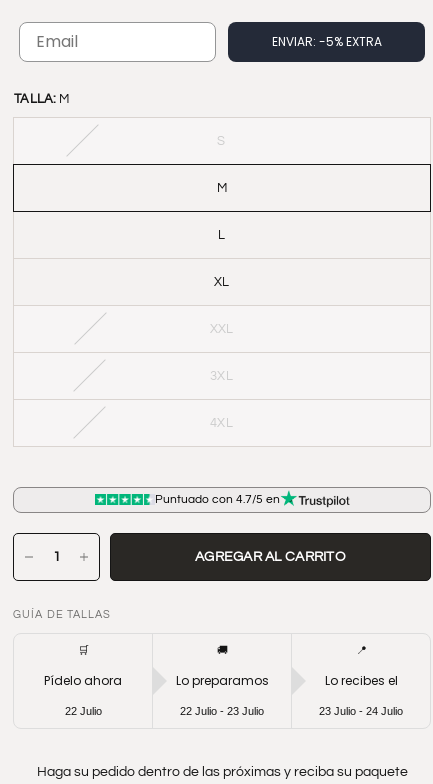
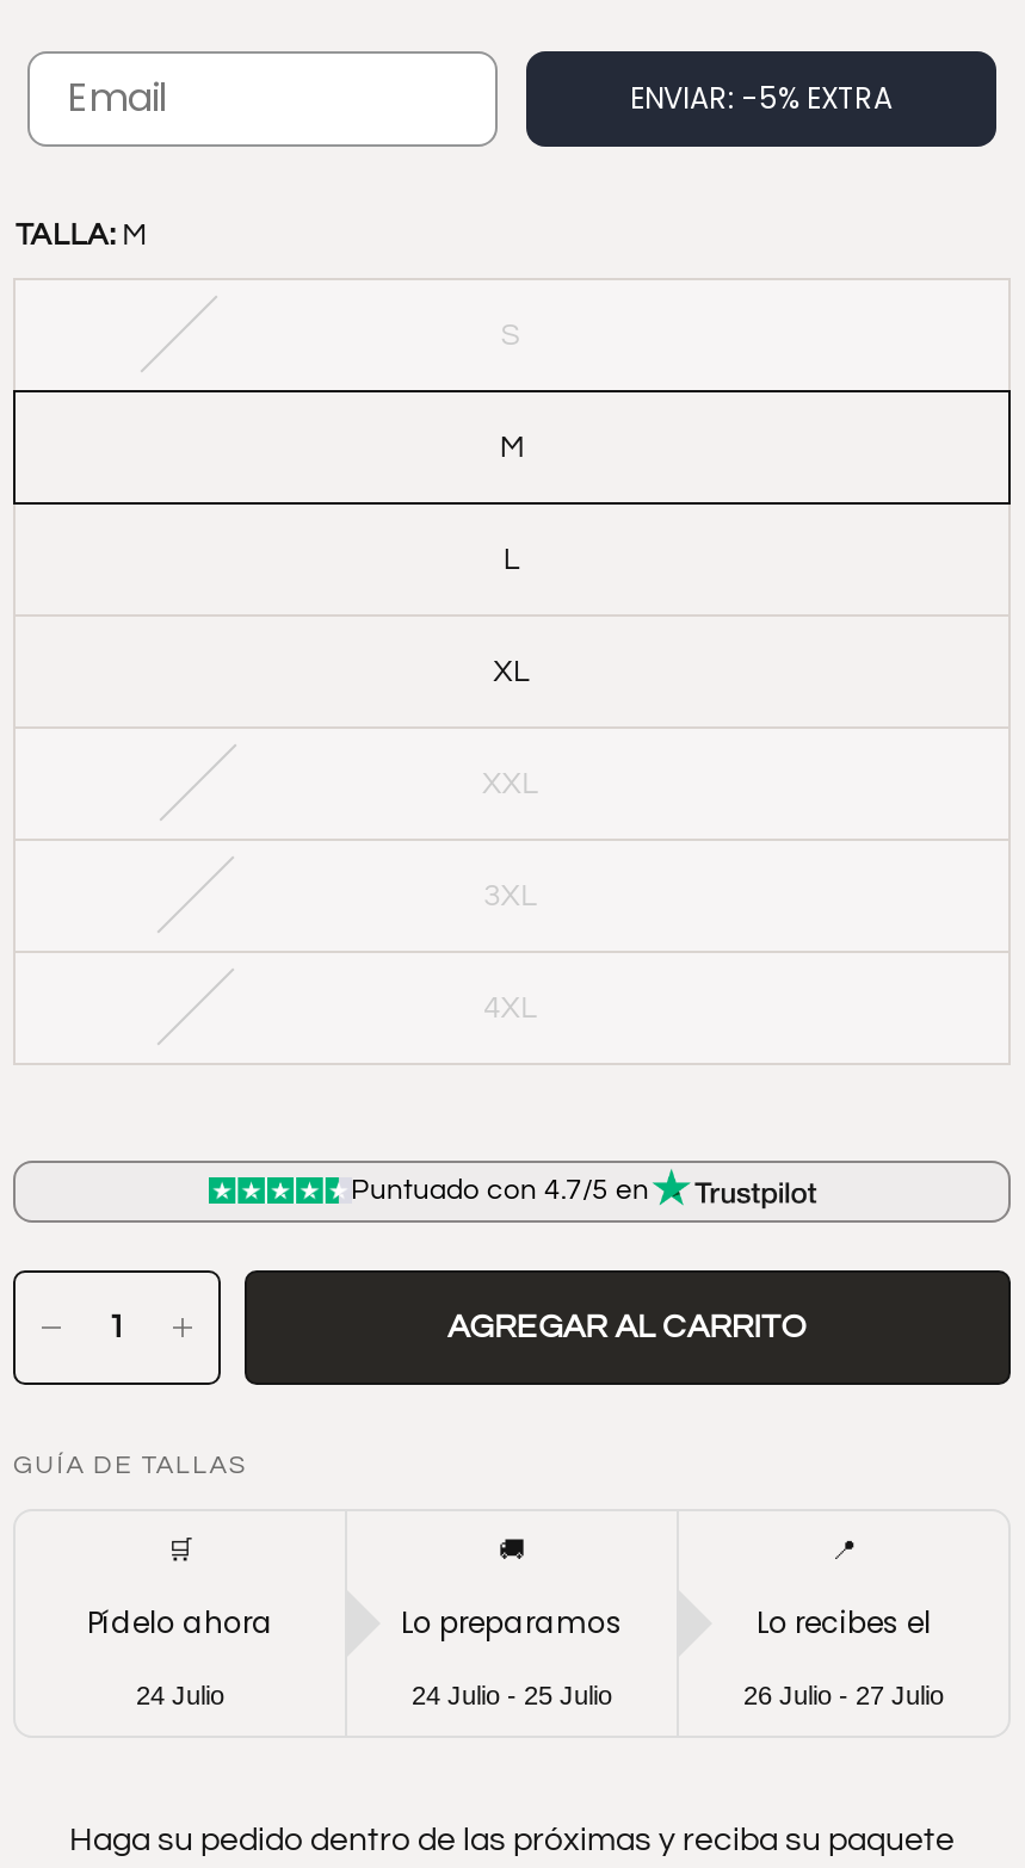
- 22 Julio
+ 24 Julio

- 22 Julio - 23 Julio
+ 24 Julio - 25 Julio

- 23 Julio - 24 Julio
+ 26 Julio - 27 Julio
